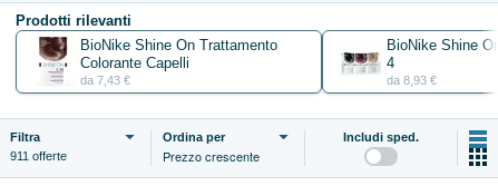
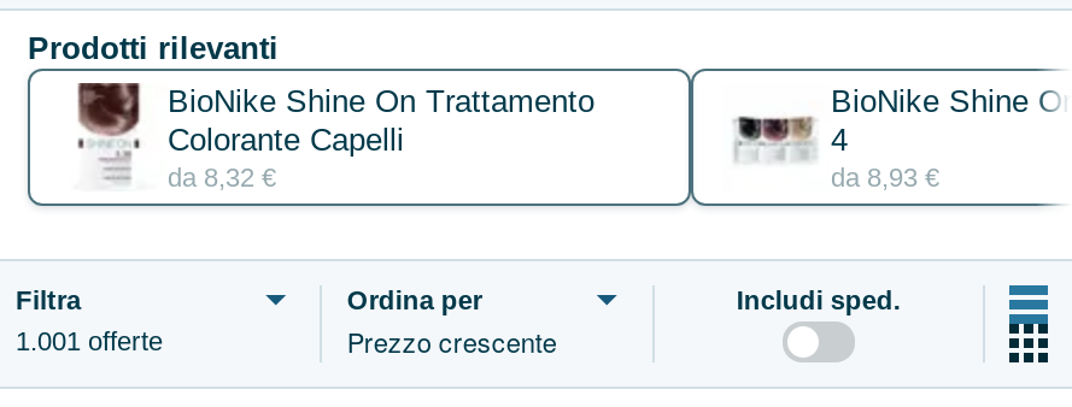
- da 7,43 €
+ da 8,32 €

- 911 offerte
+ 1.001 offerte
